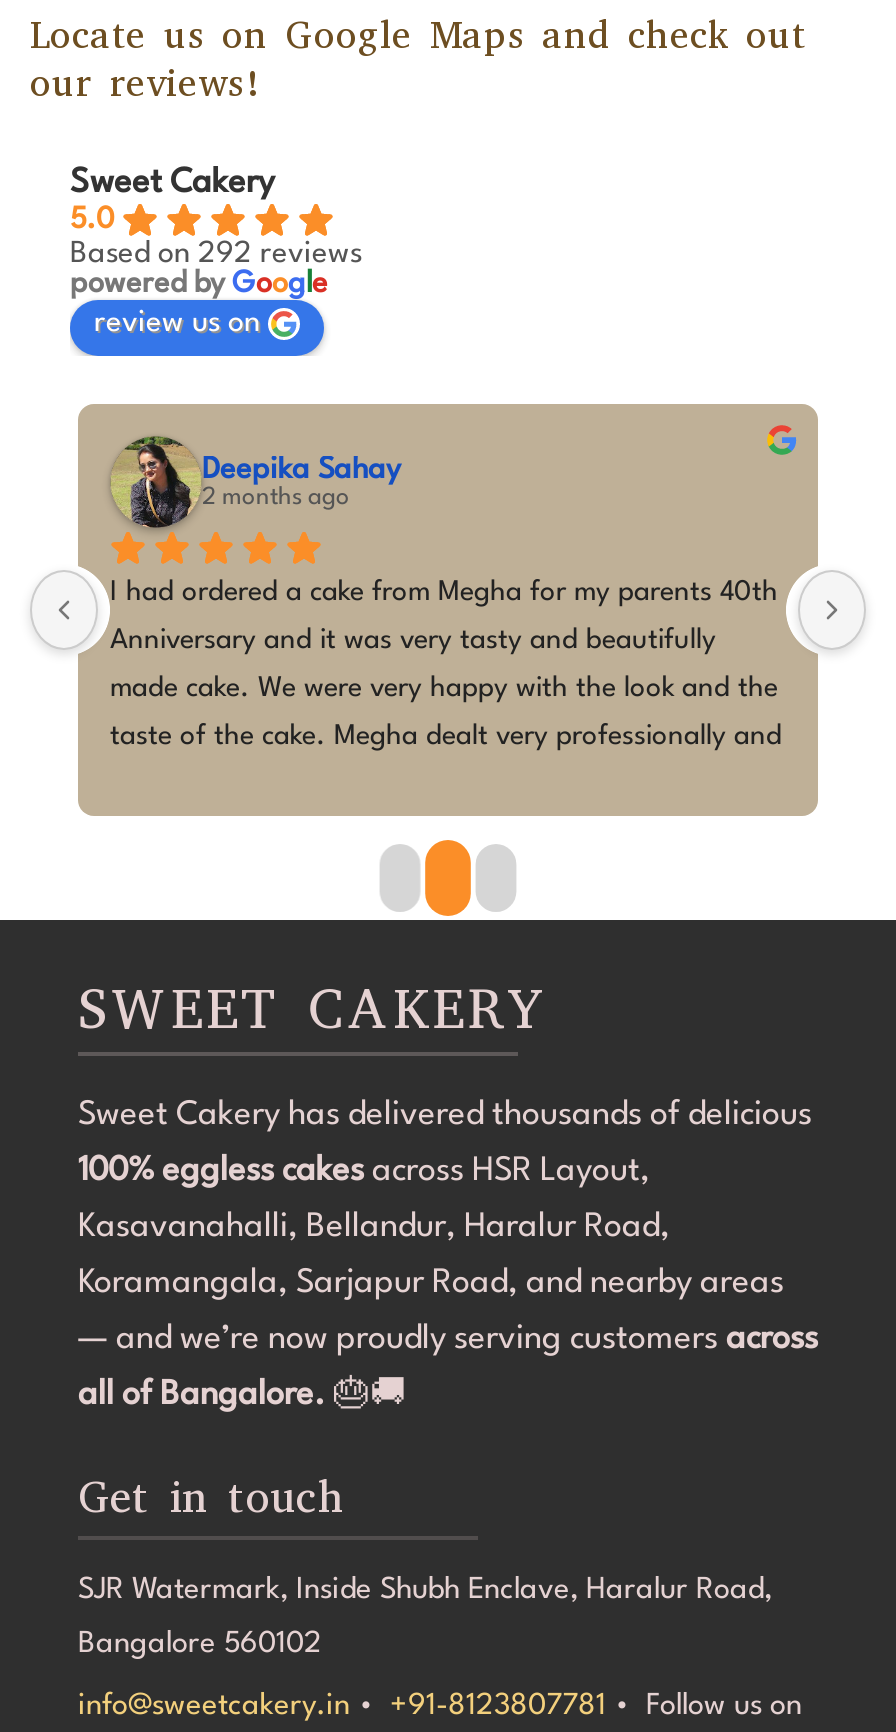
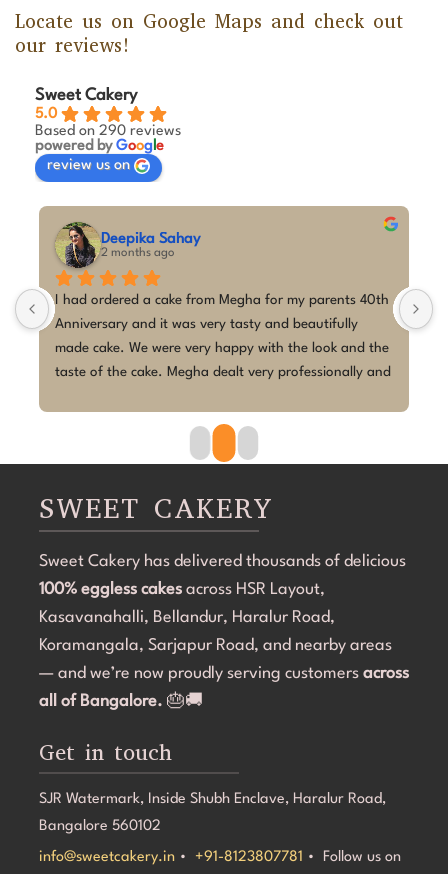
- Based on 292 reviews
+ Based on 290 reviews
